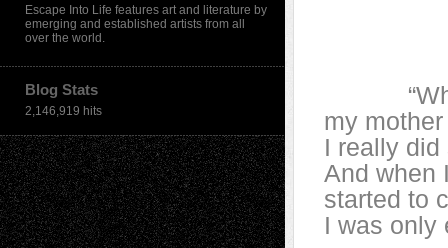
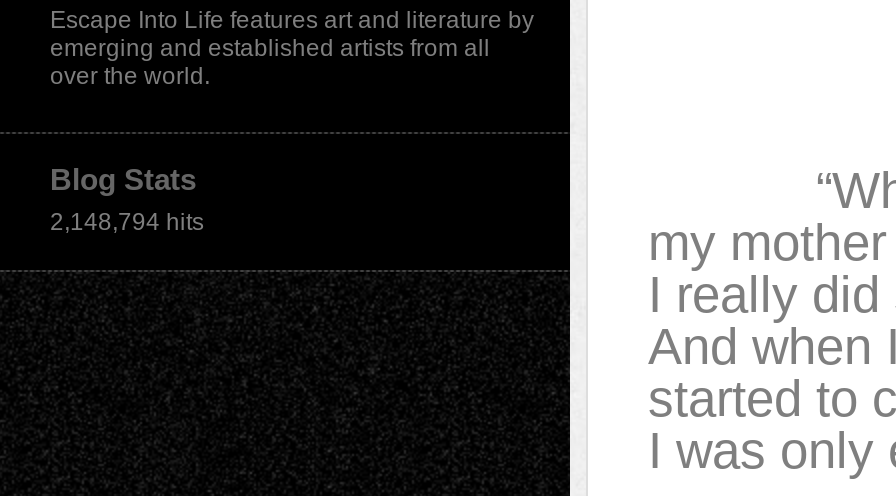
- 2,146,919 hits
+ 2,148,794 hits
